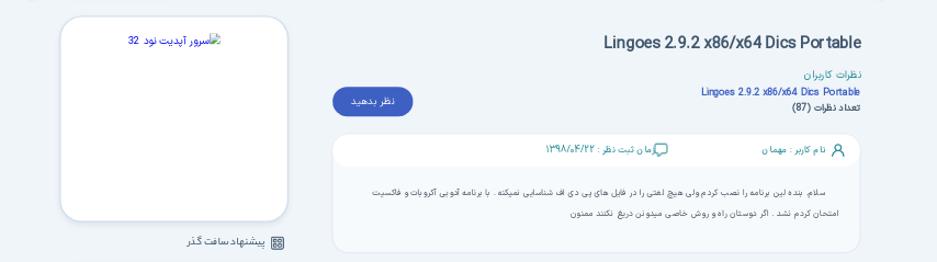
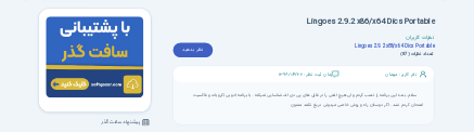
+ [image]
